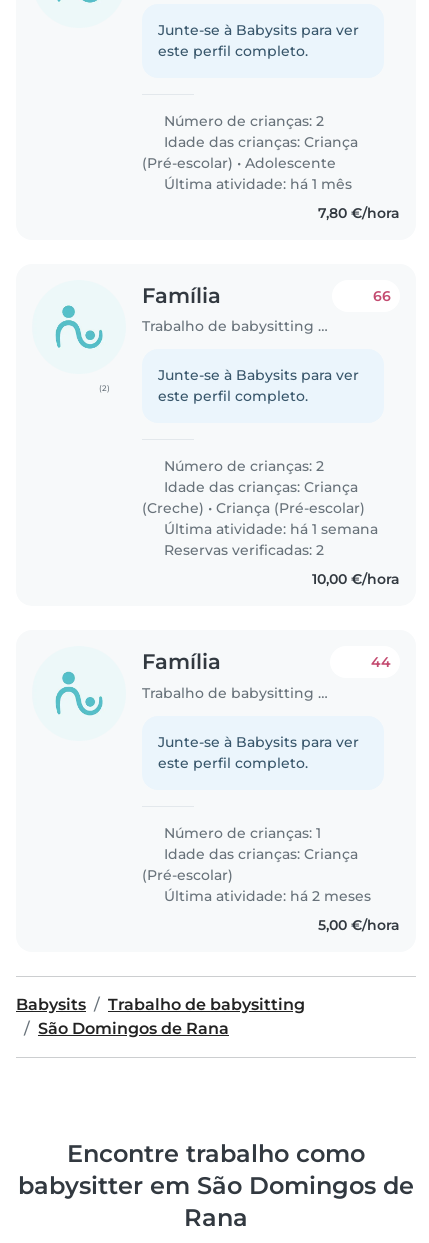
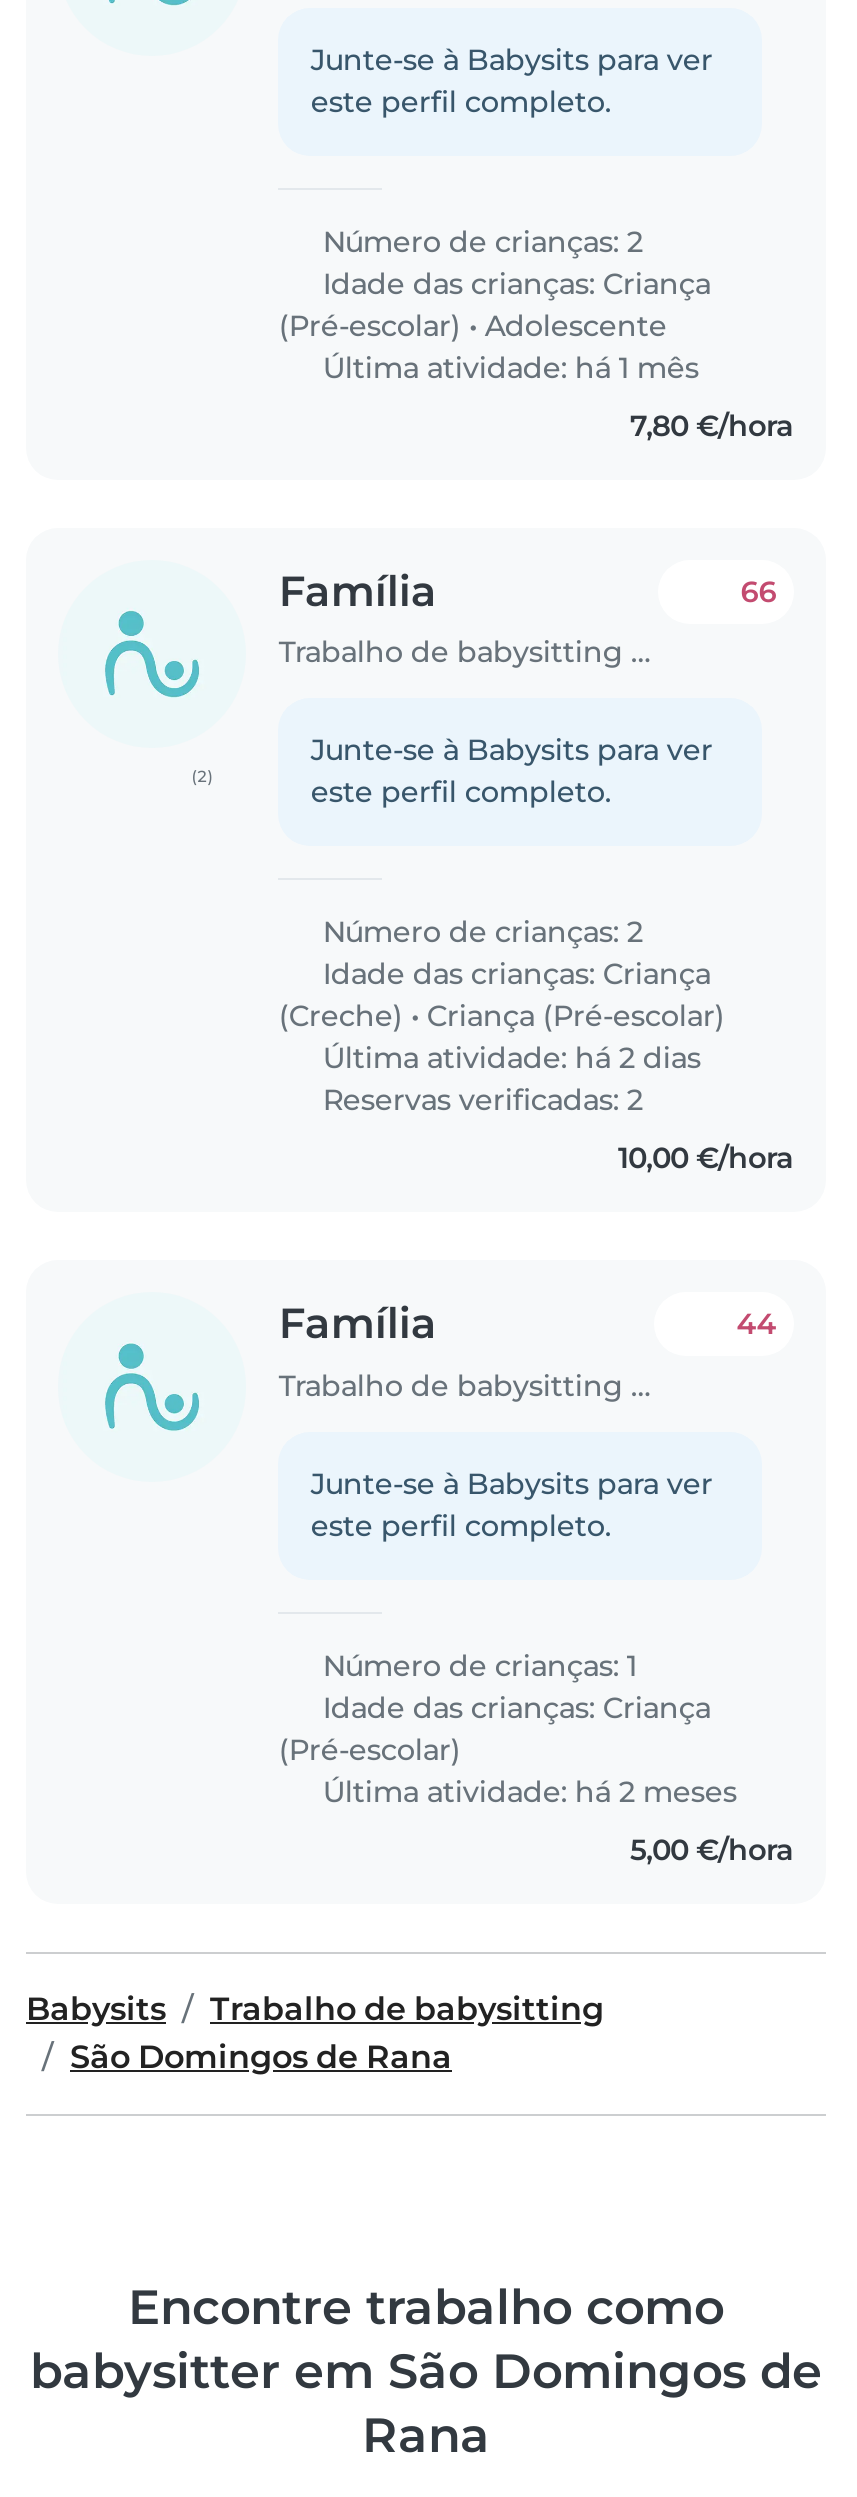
- Última atividade: há 1 semana
+ Última atividade: há 2 dias
